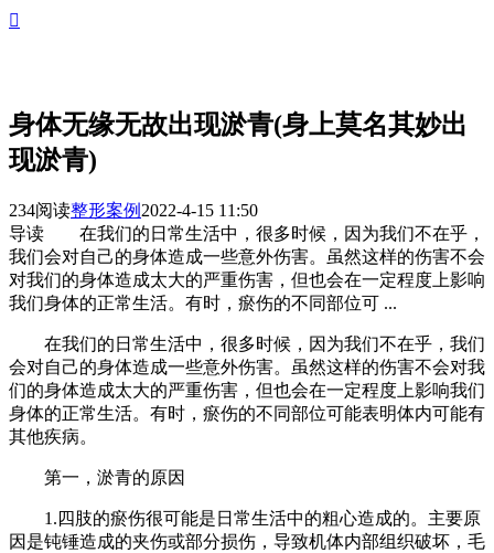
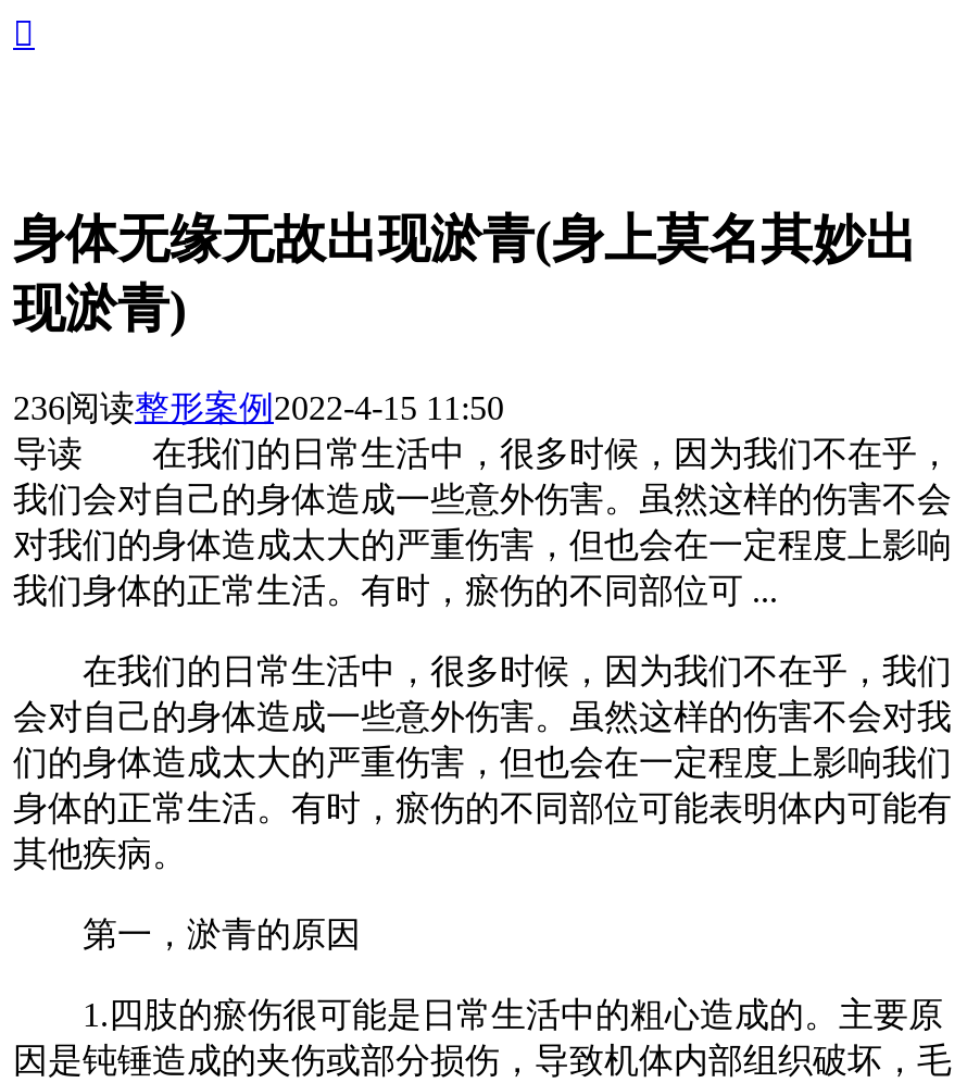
- 234阅读整形案例2022-4-15 11:50
+ 236阅读整形案例2022-4-15 11:50
